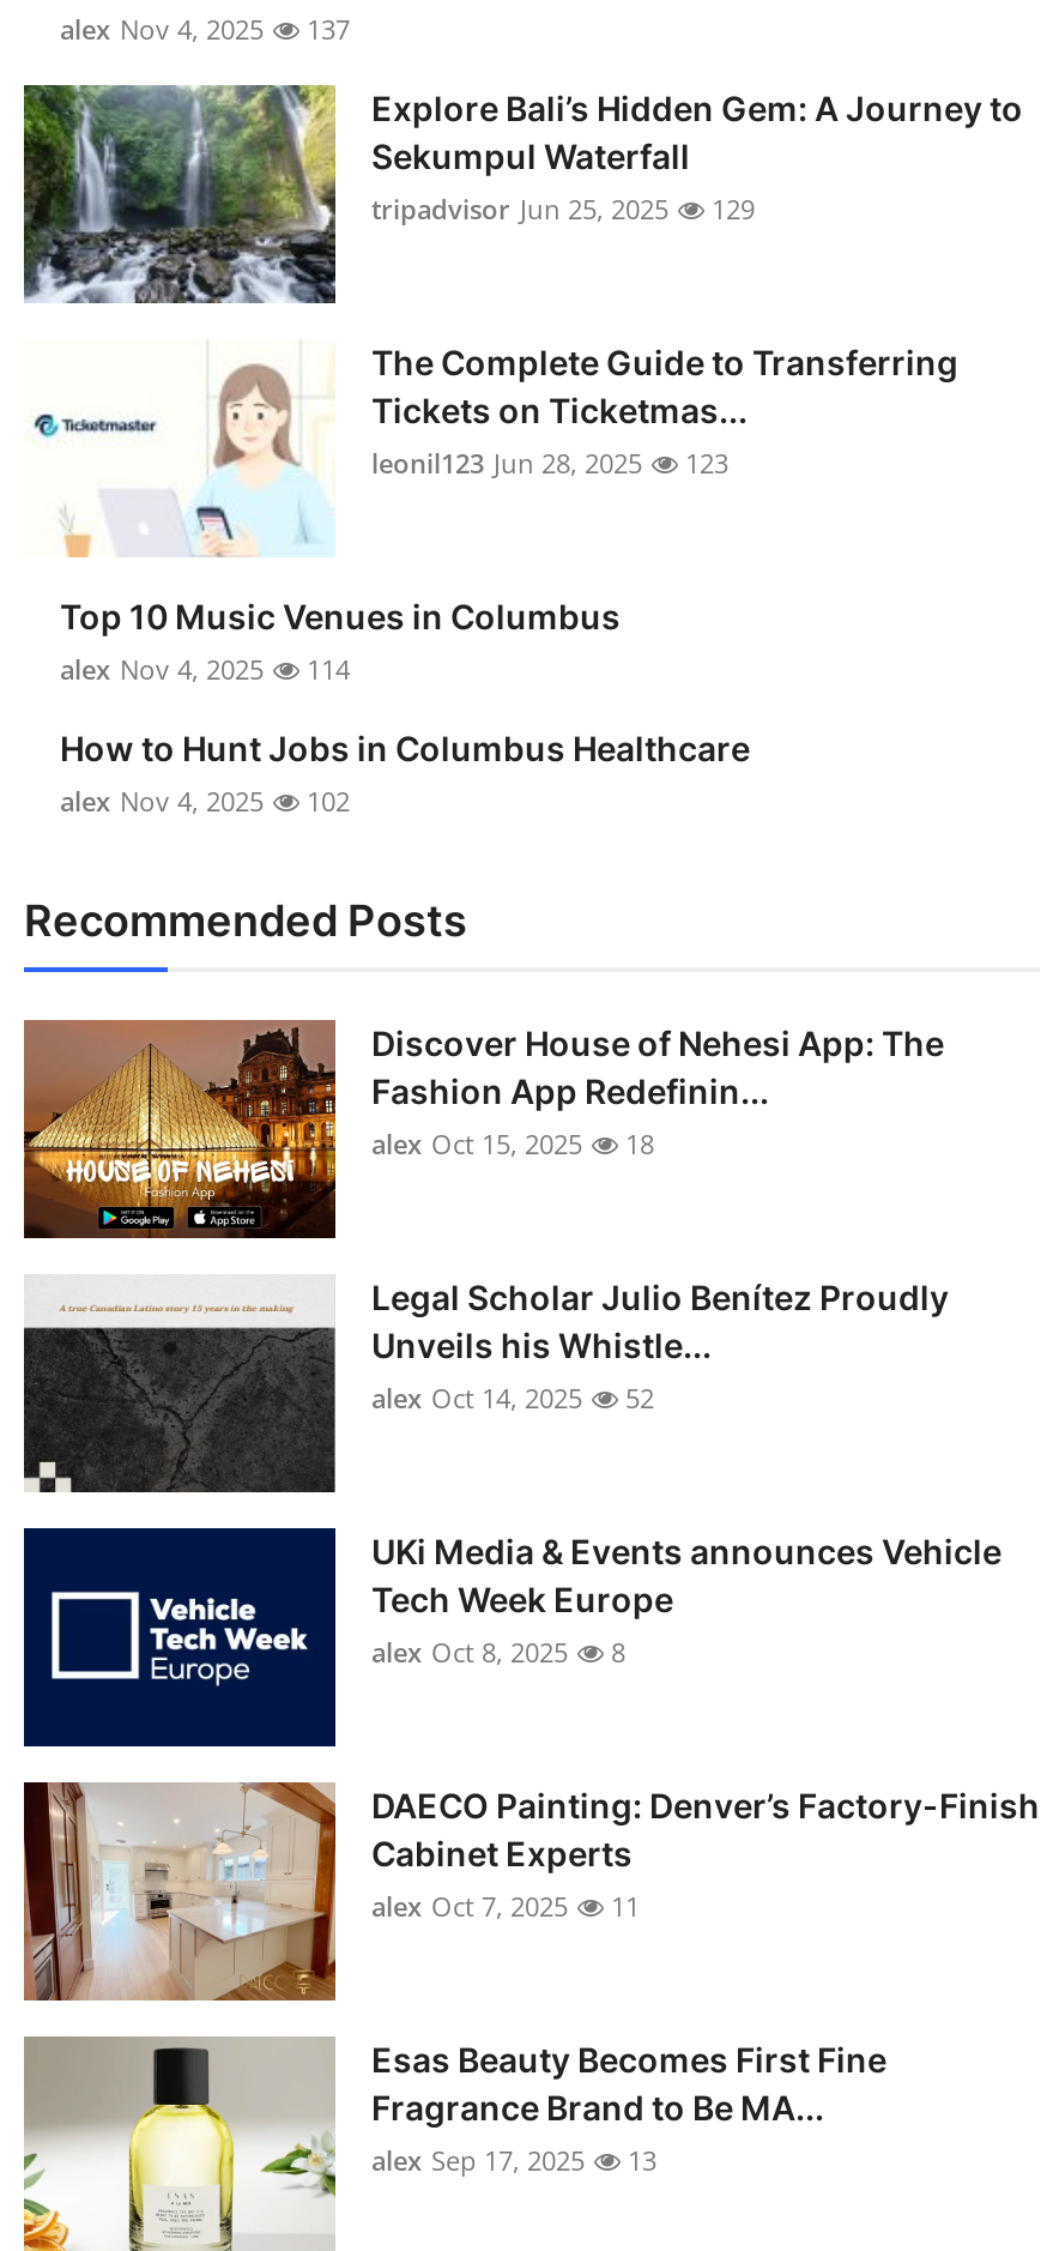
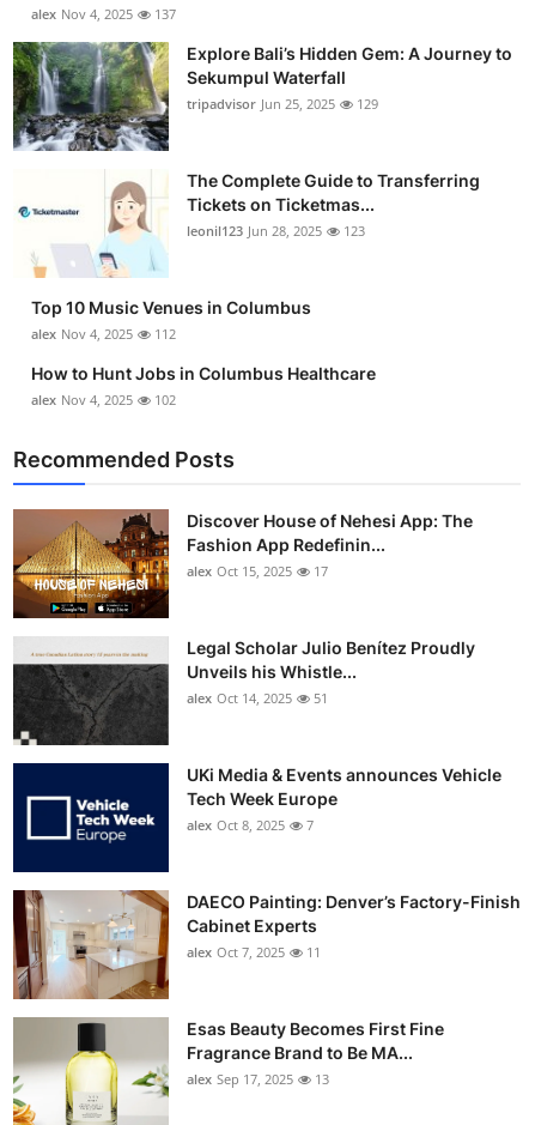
- alex Nov 4, 2025 114
+ alex Nov 4, 2025 112

- alex Oct 15, 2025 18
+ alex Oct 15, 2025 17

- alex Oct 14, 2025 52
+ alex Oct 14, 2025 51

- alex Oct 8, 2025 8
+ alex Oct 8, 2025 7
